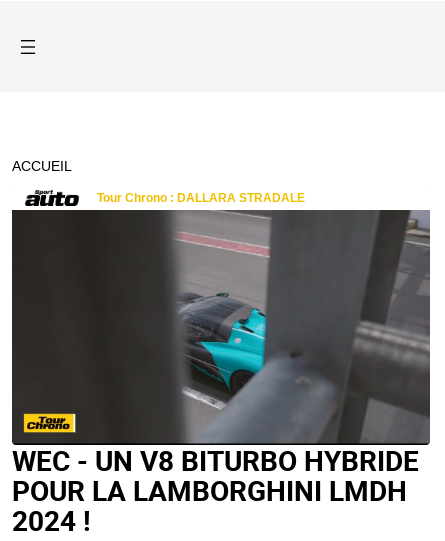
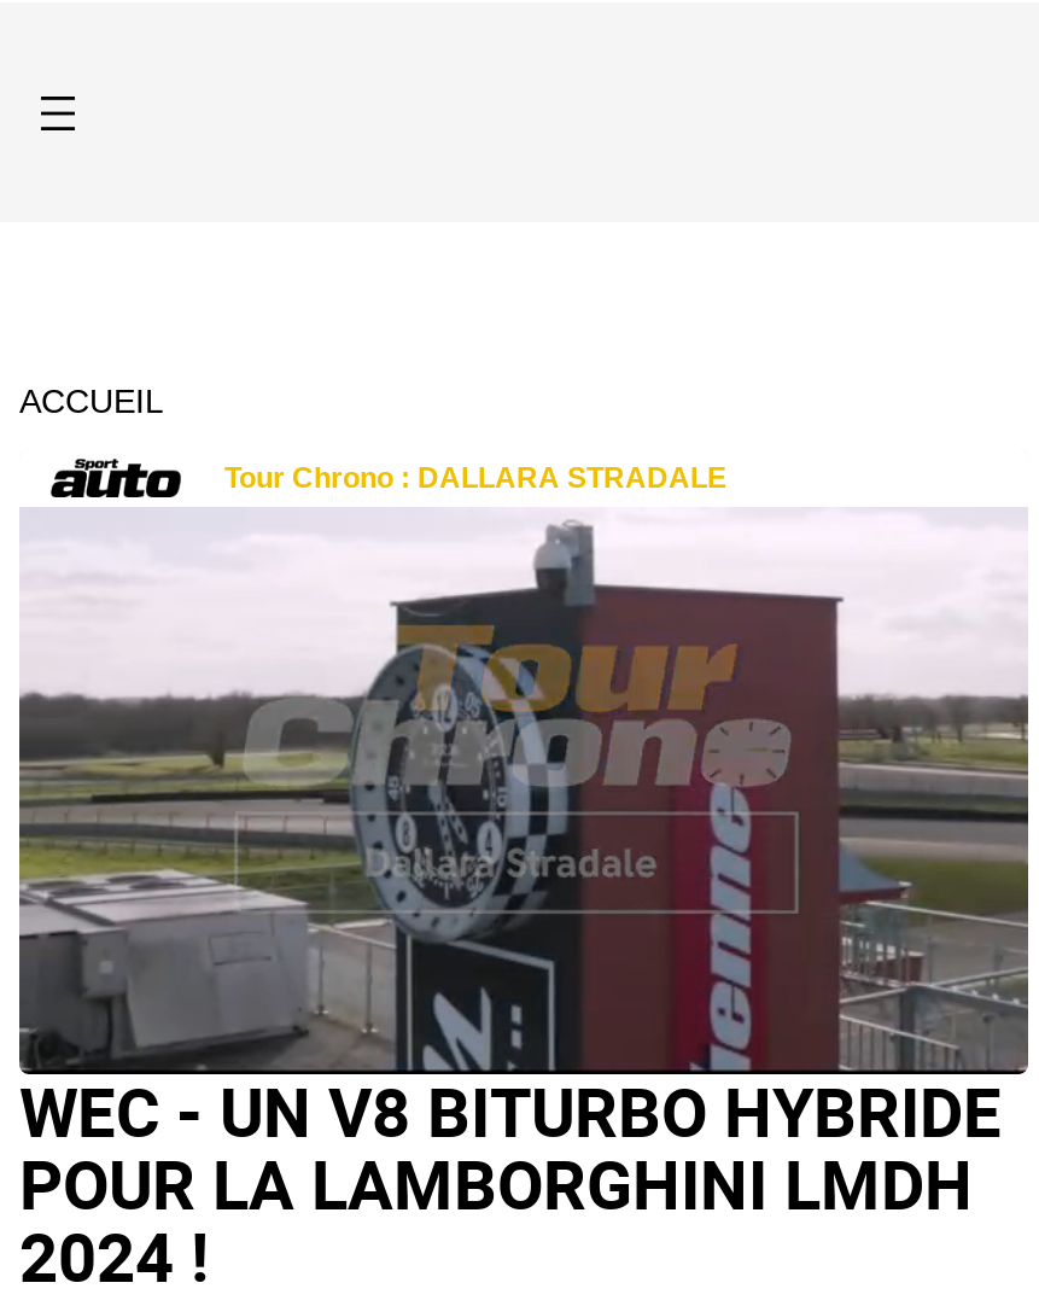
- [image]
+ [image]
